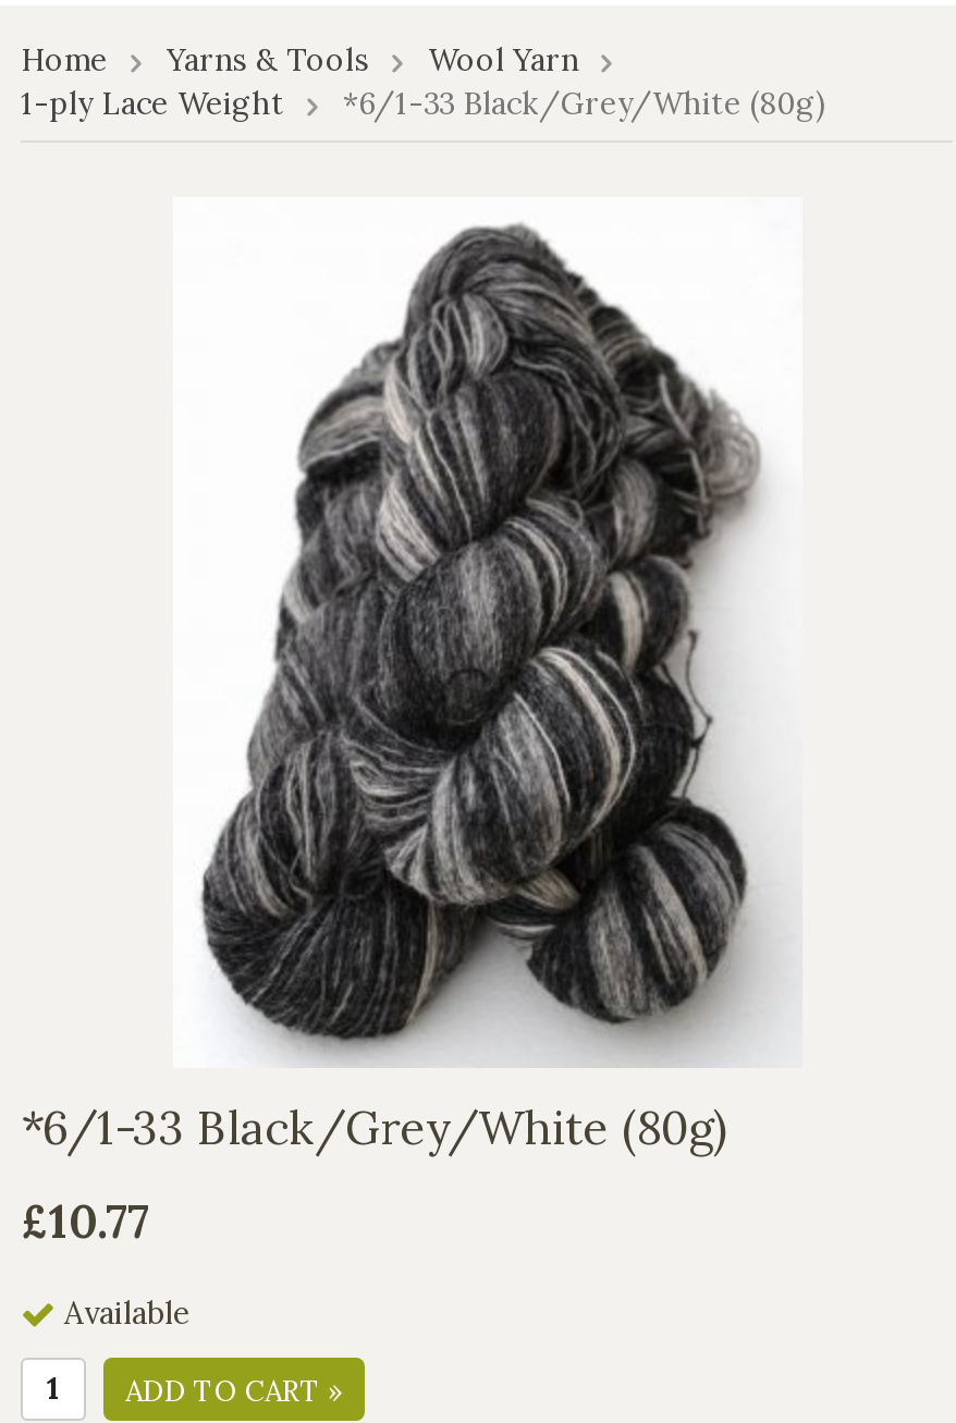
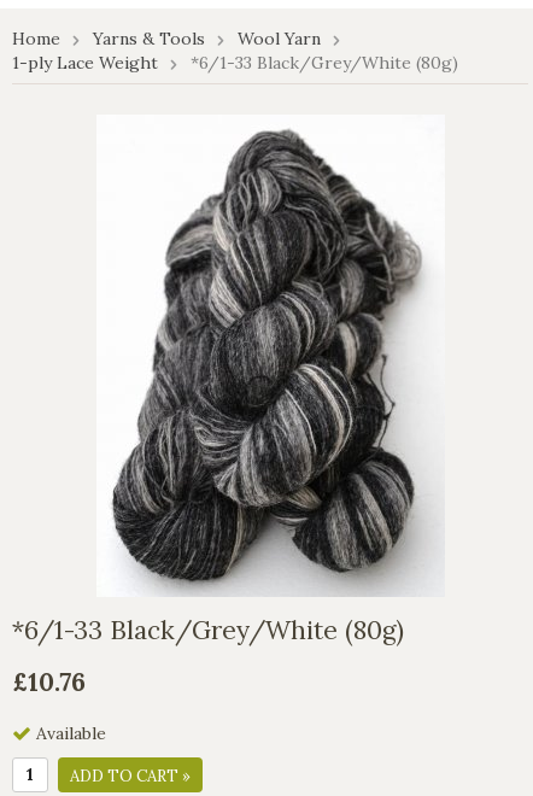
- £10.77
+ £10.76
